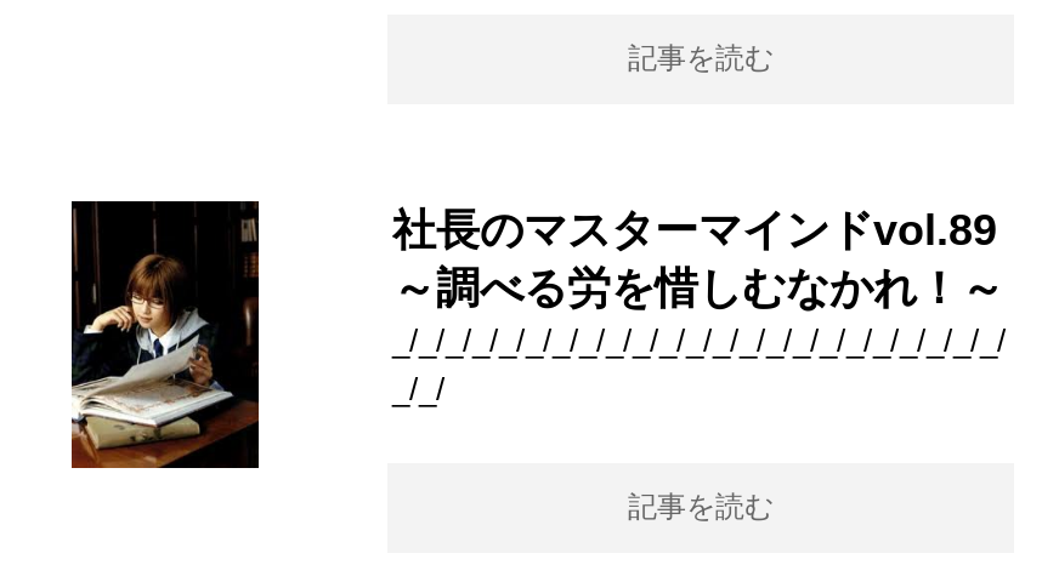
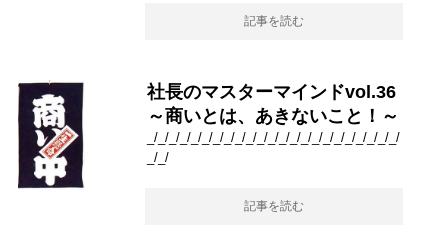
- [image]
+ [image]

- 社長のマスターマインドvol.89
- ～調べる労を惜しむなかれ！～
+ 社長のマスターマインドvol.36
+ ～商いとは、あきないこと！～
